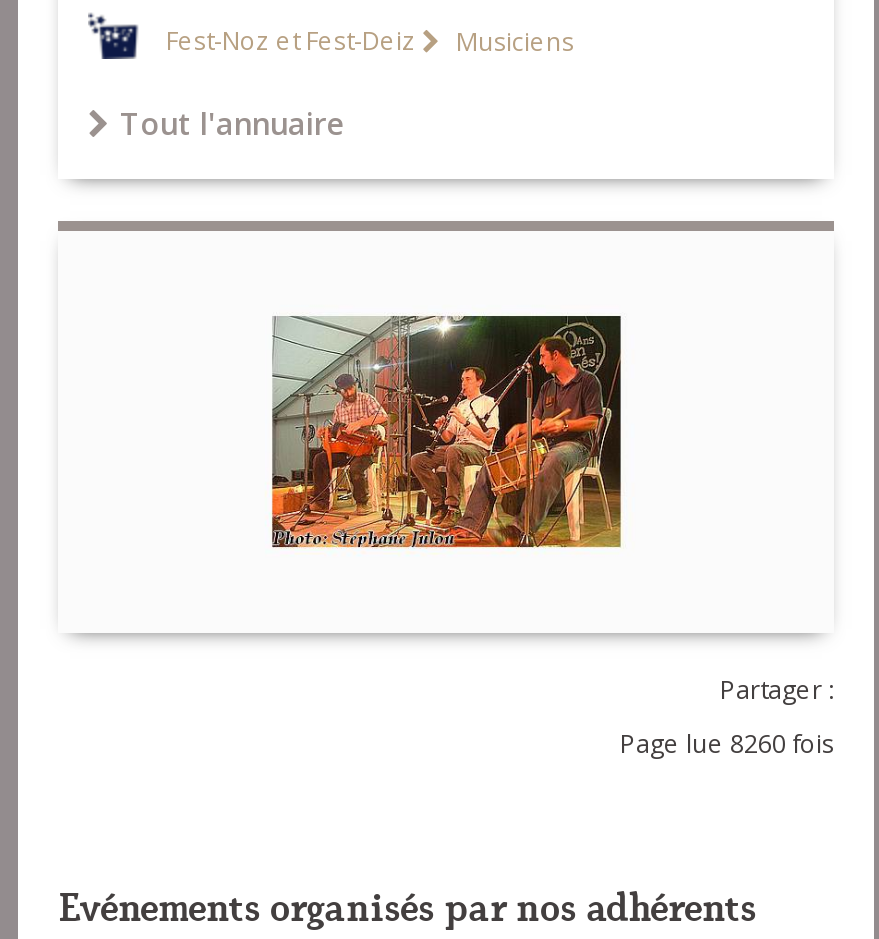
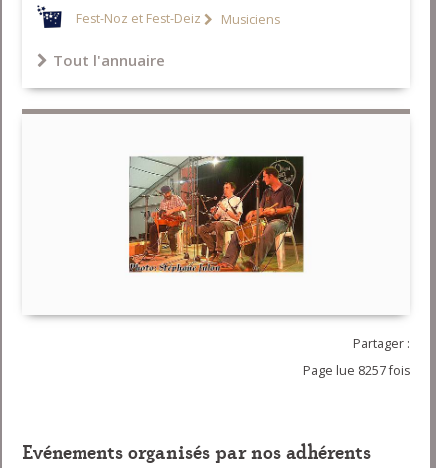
- Page lue 8260 fois
+ Page lue 8257 fois
